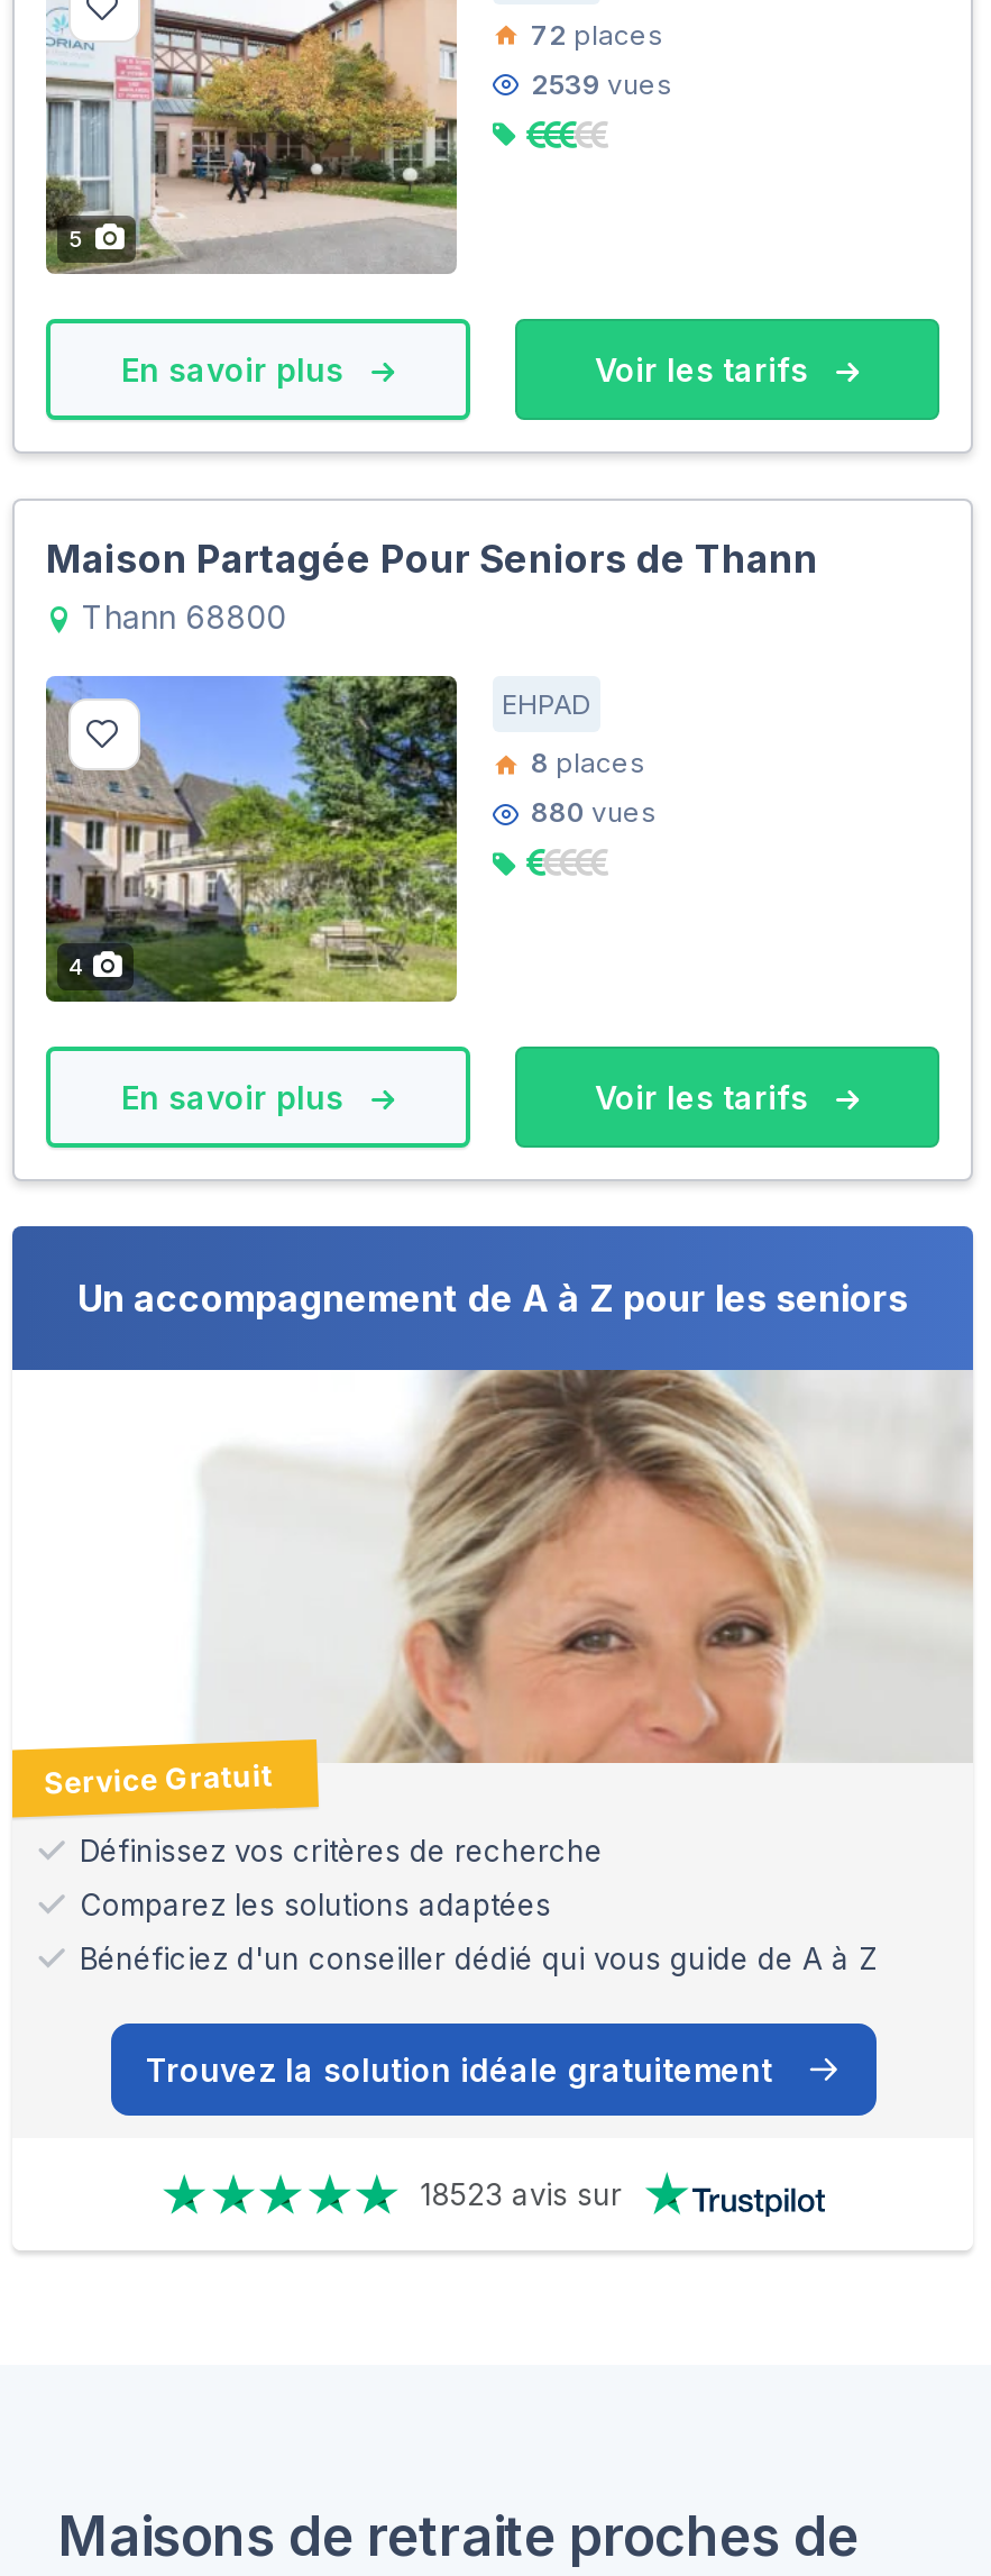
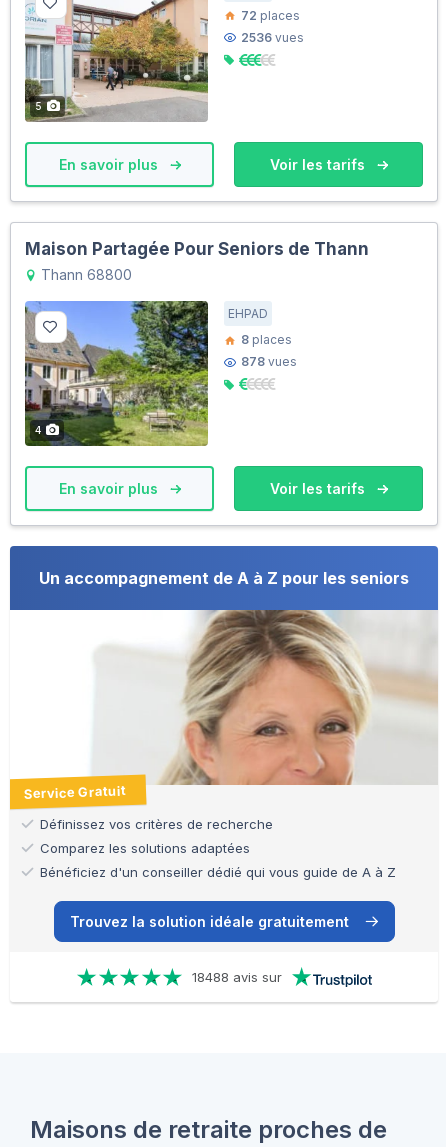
- 2539 vues
+ 2536 vues

- 880 vues
+ 878 vues

- 18523 avis sur
+ 18488 avis sur
